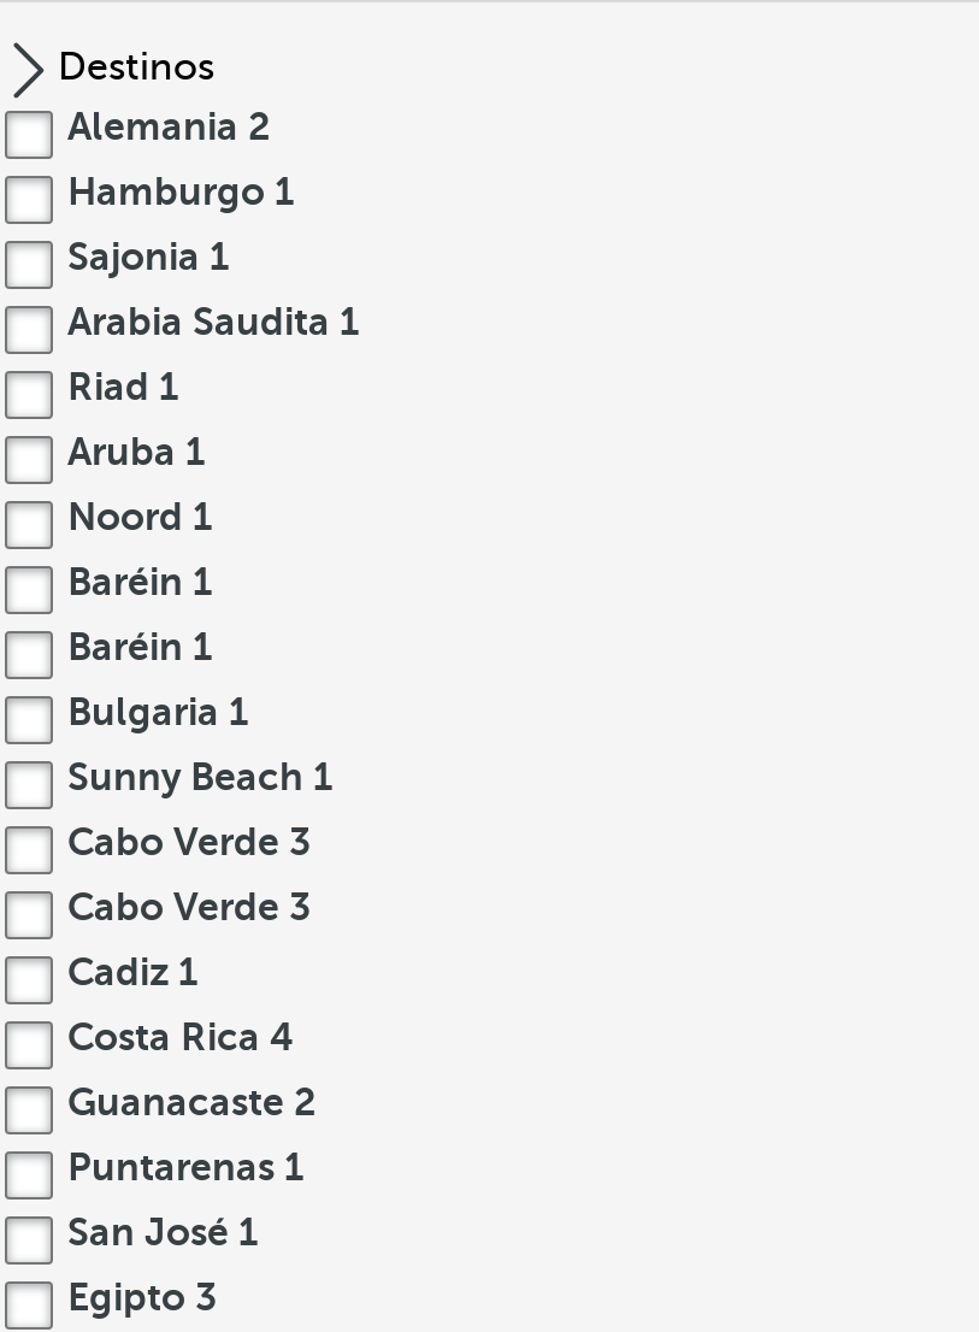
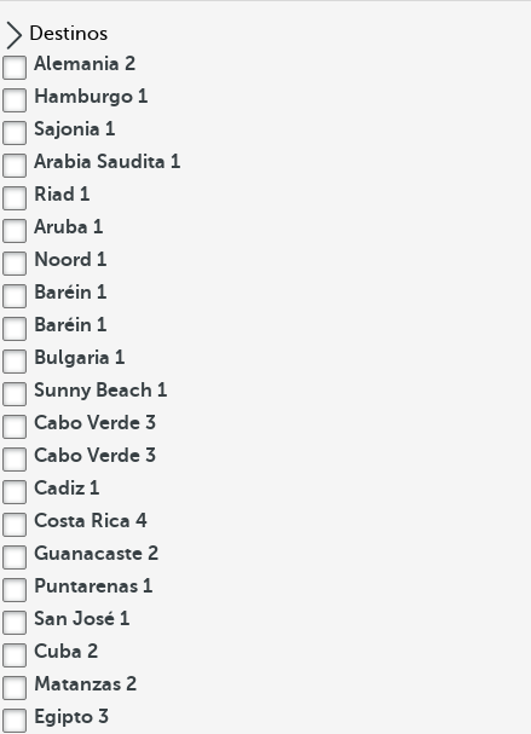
+ Cuba 2
+ Matanzas 2
